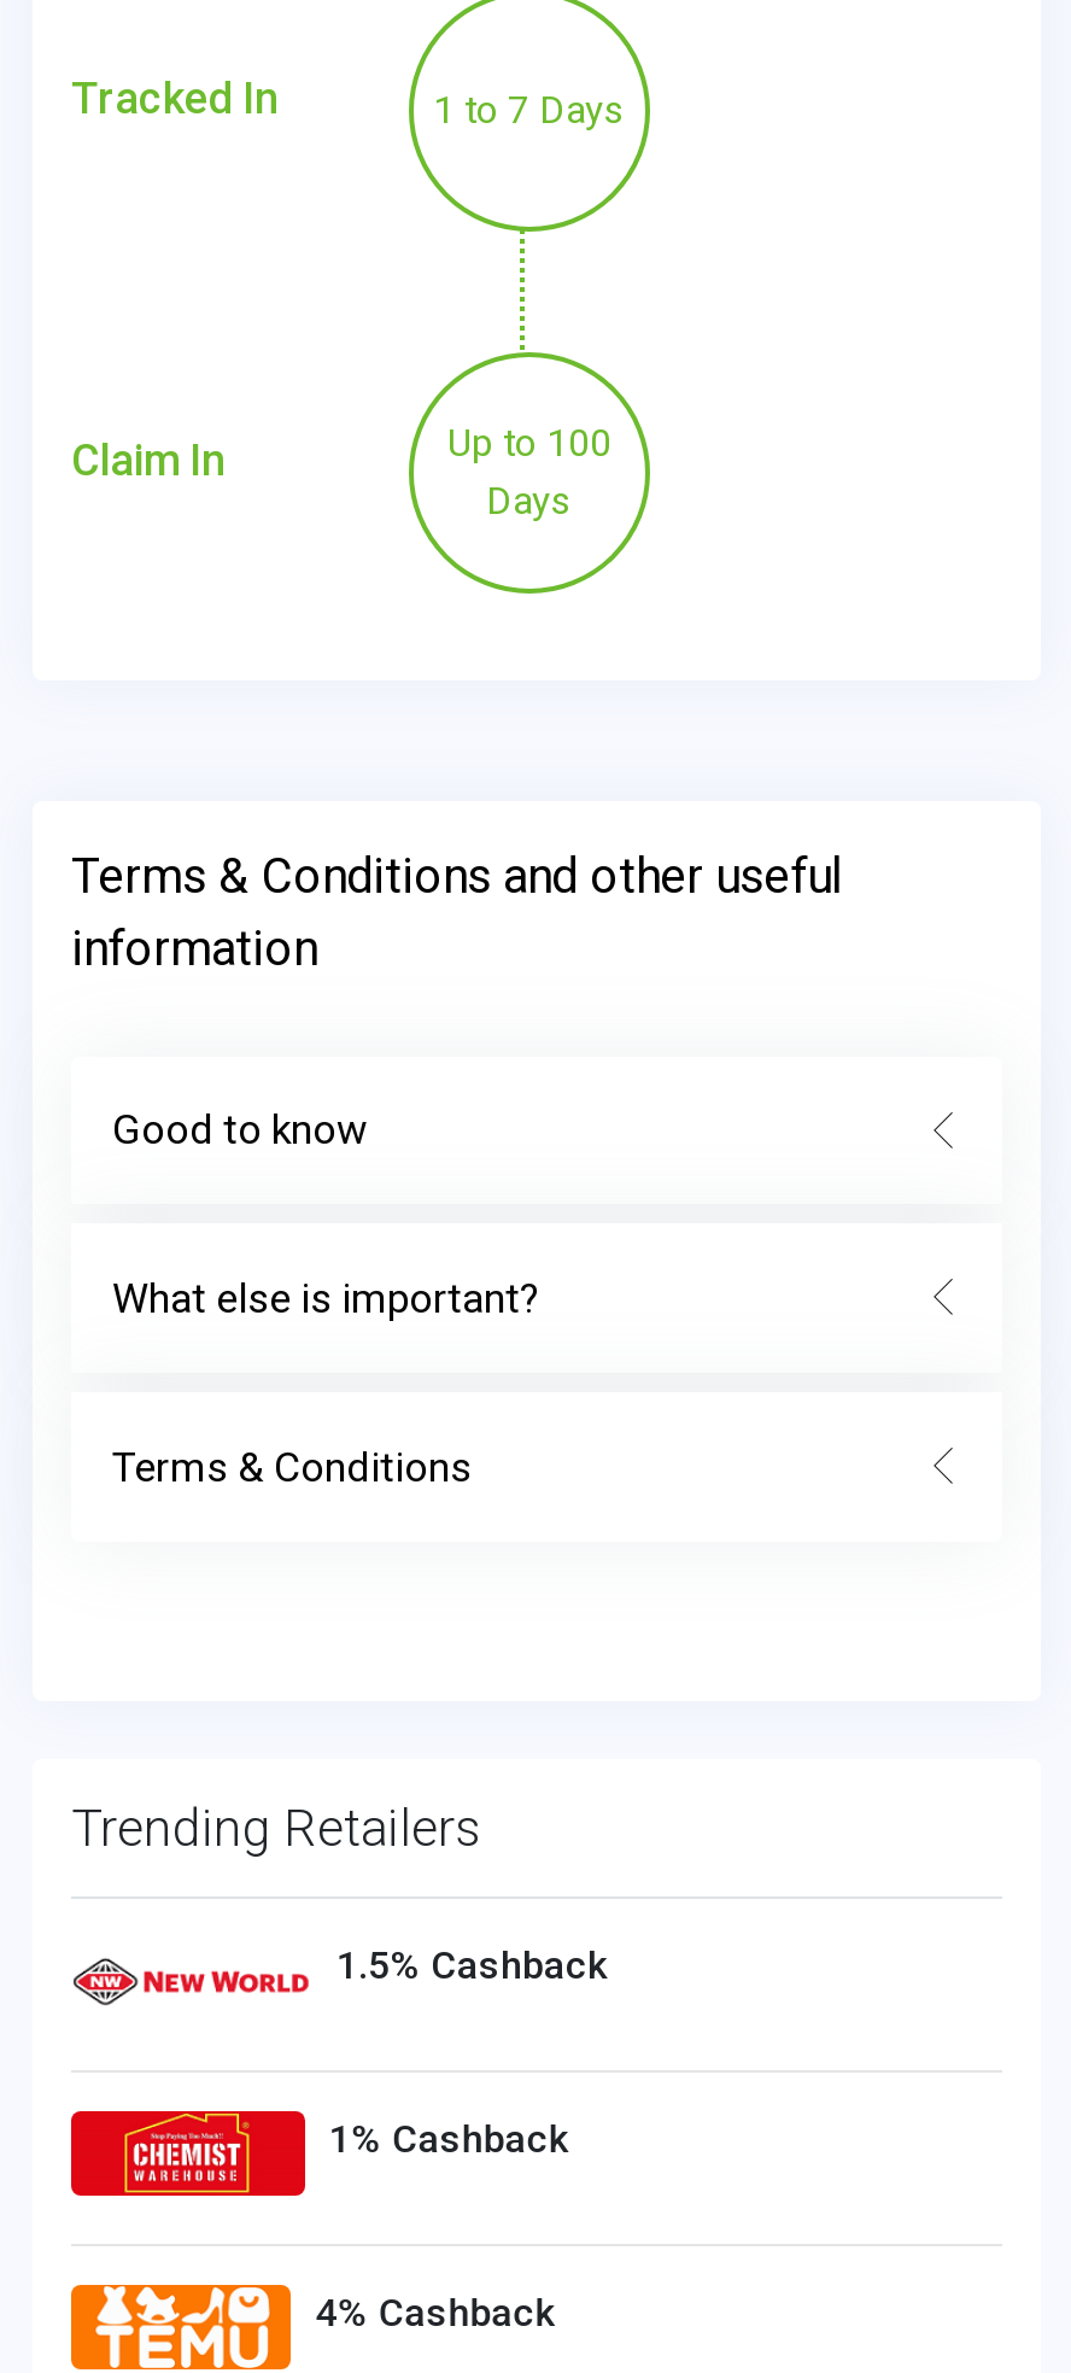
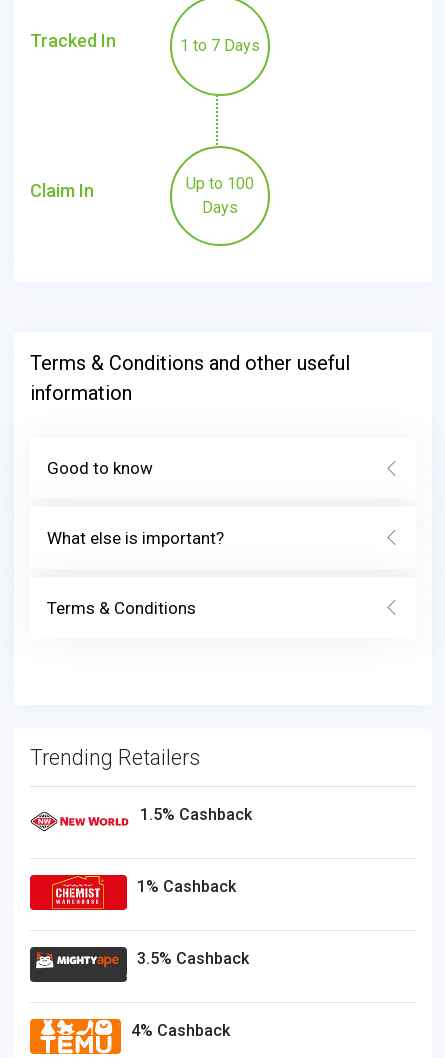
+ [image]
+ 3.5% Cashback
